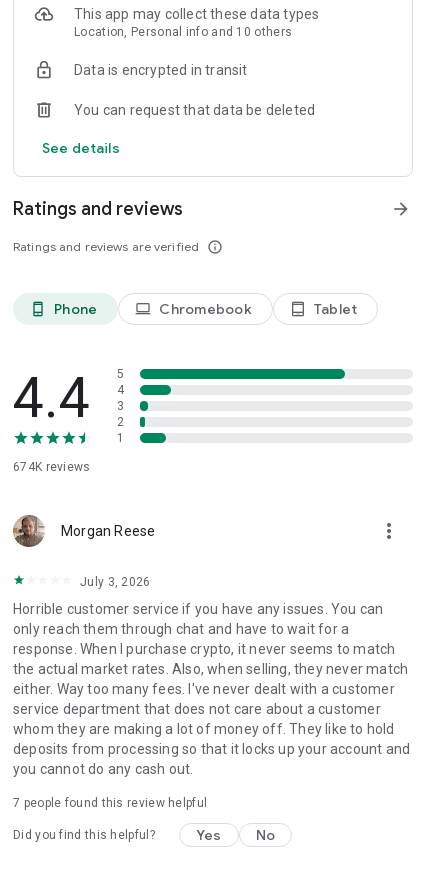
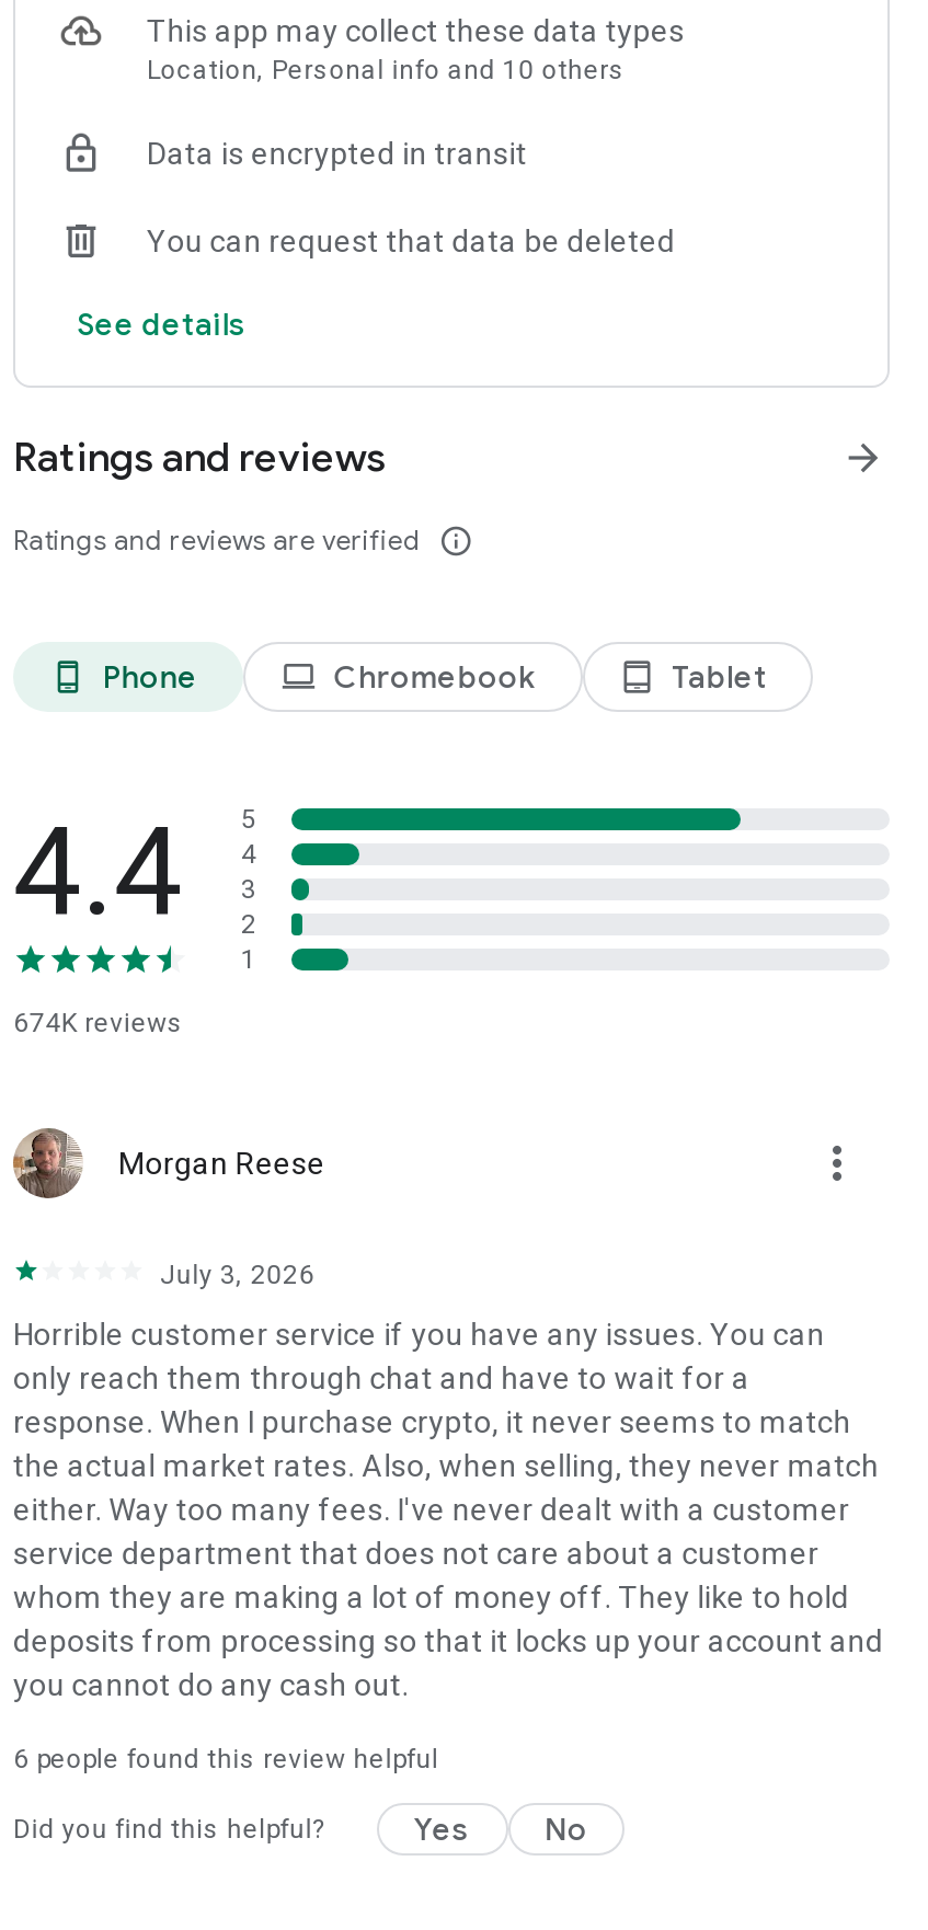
- 7 people found this review helpful
+ 6 people found this review helpful
